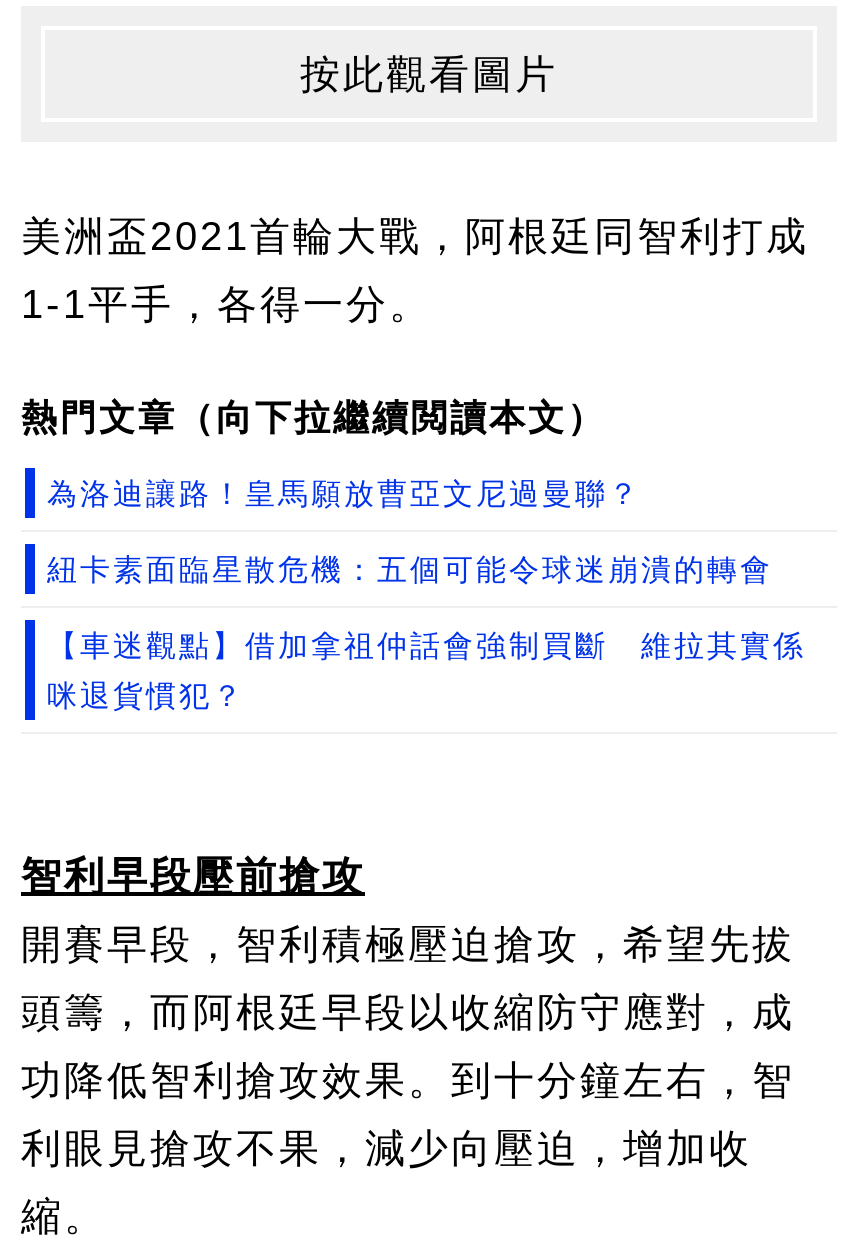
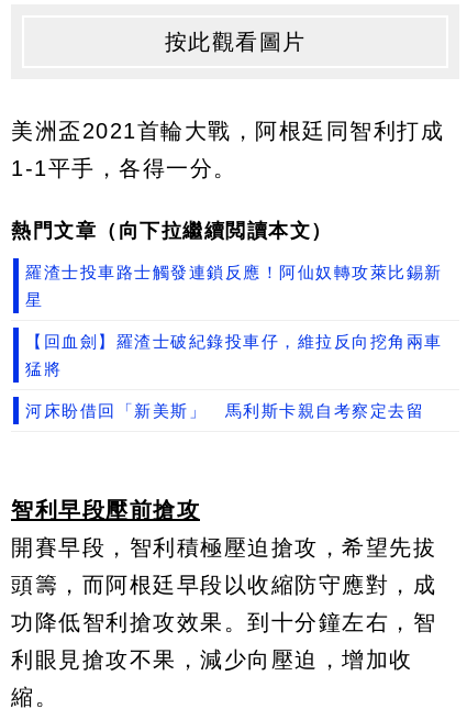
- 為洛迪讓路！皇馬願放曹亞文尼過曼聯？
- 紐卡素面臨星散危機：五個可能令球迷崩潰的轉會
- 【車迷觀點】借加拿祖仲話會強制買斷 維拉其實係
- 咪退貨慣犯？
+ 羅渣士投車路士觸發連鎖反應！阿仙奴轉攻萊比錫新
+ 星
+ 【回血劍】羅渣士破紀錄投車仔，維拉反向挖角兩車
+ 猛將
+ 河床盼借回「新美斯」 馬利斯卡親自考察定去留
